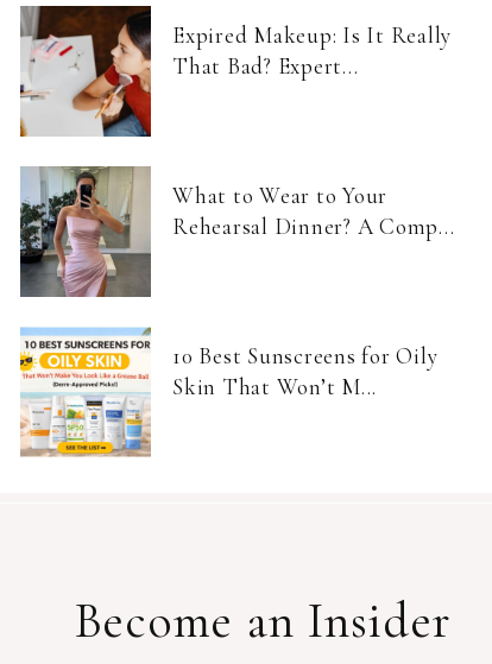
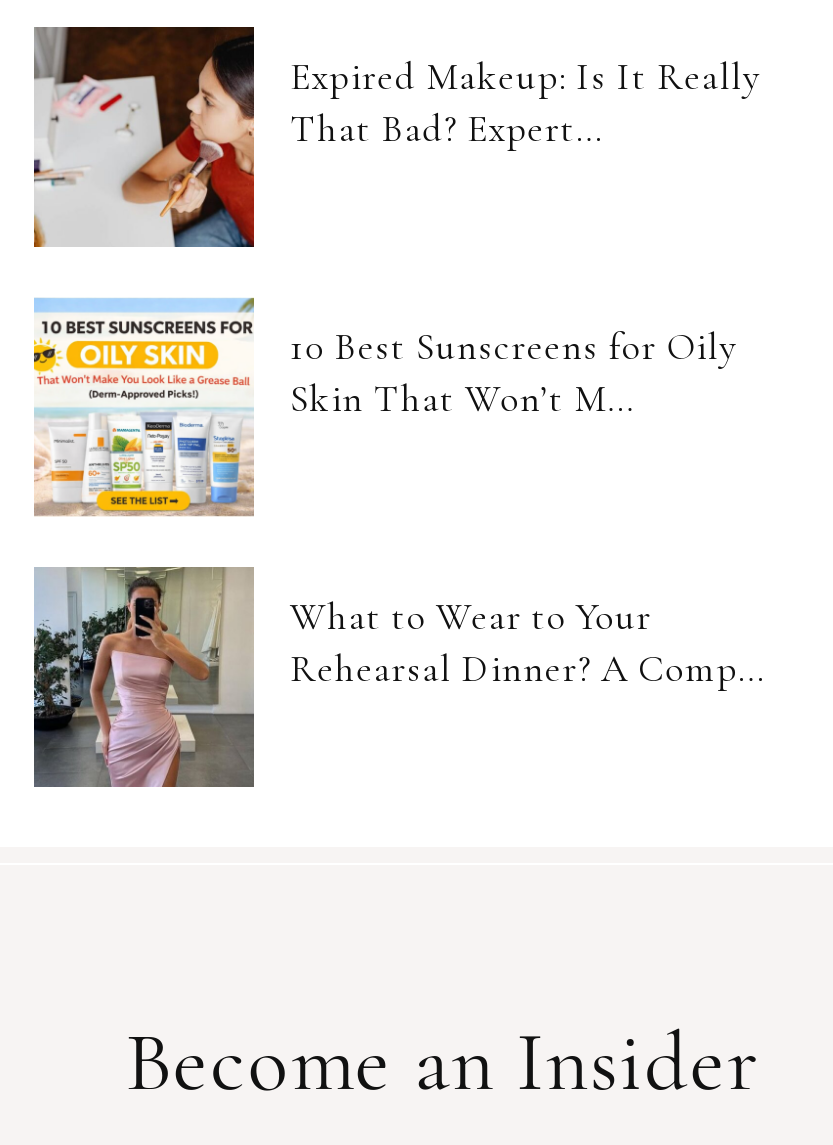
moved down: [image] | What to Wear to Your | Rehearsal Dinner? A Comp...

moved up: [image] | 10 Best Sunscreens for Oily | Skin That Won’t M...
